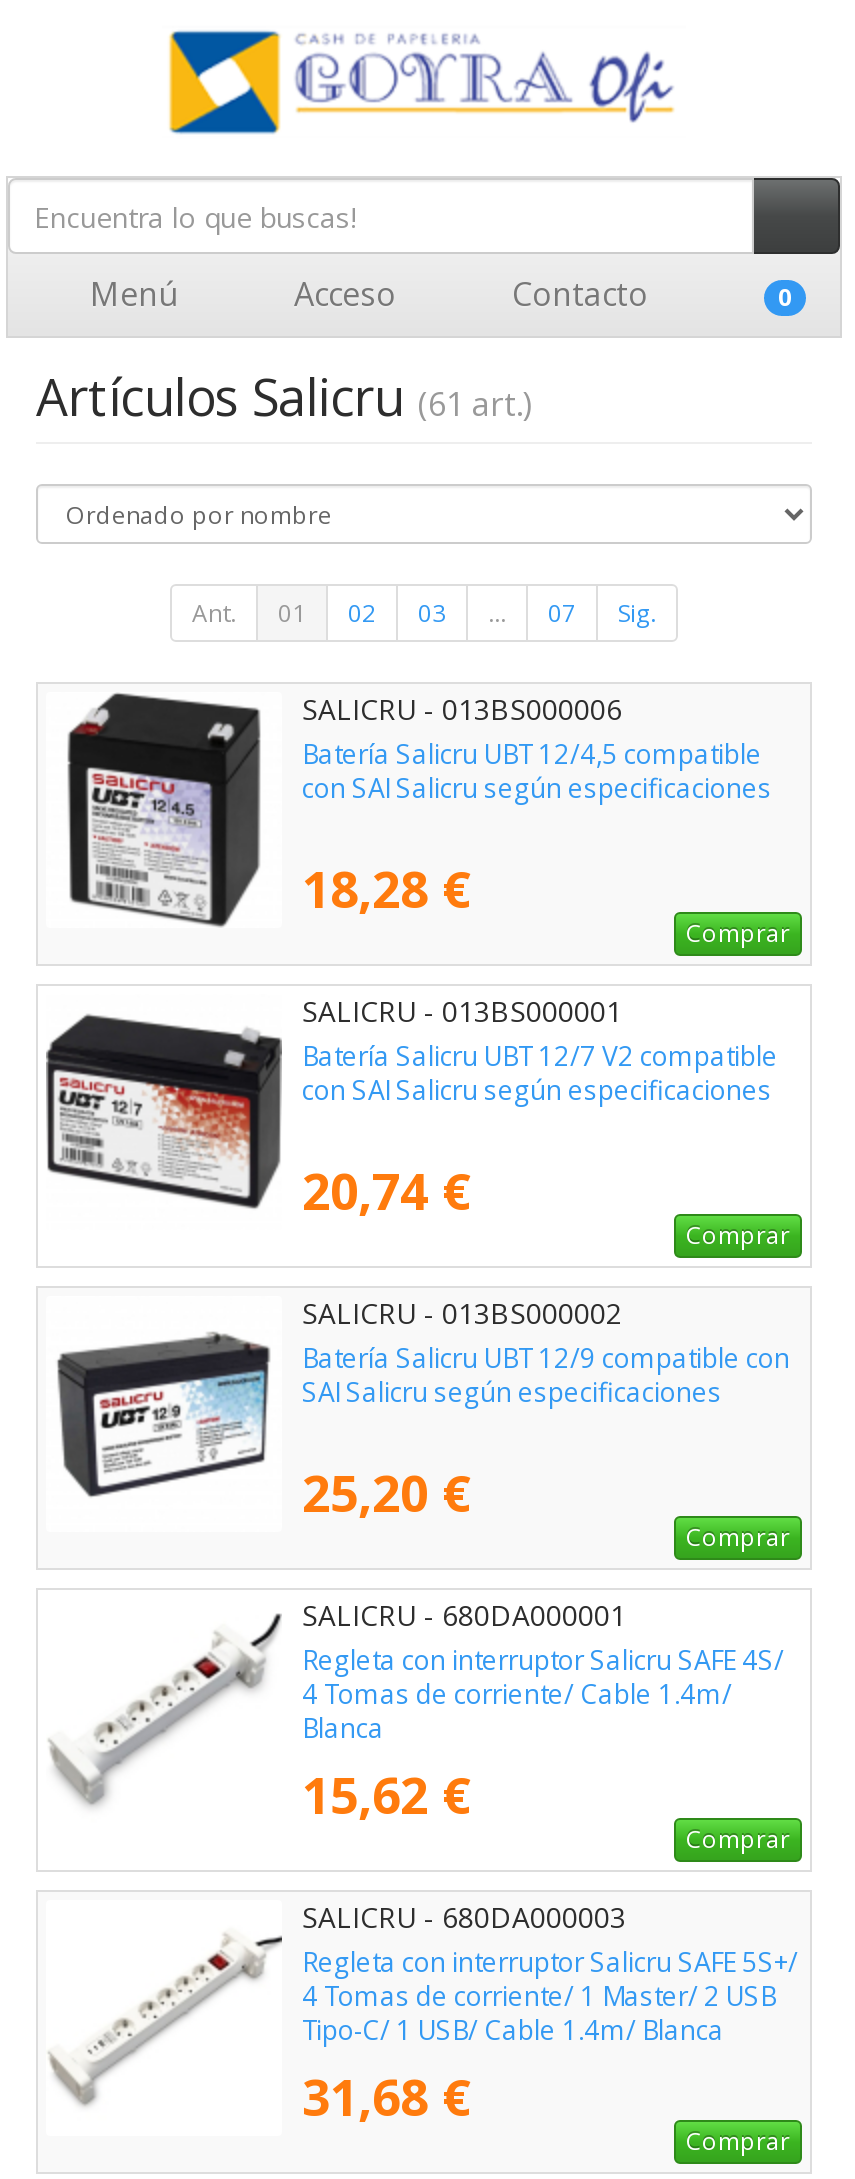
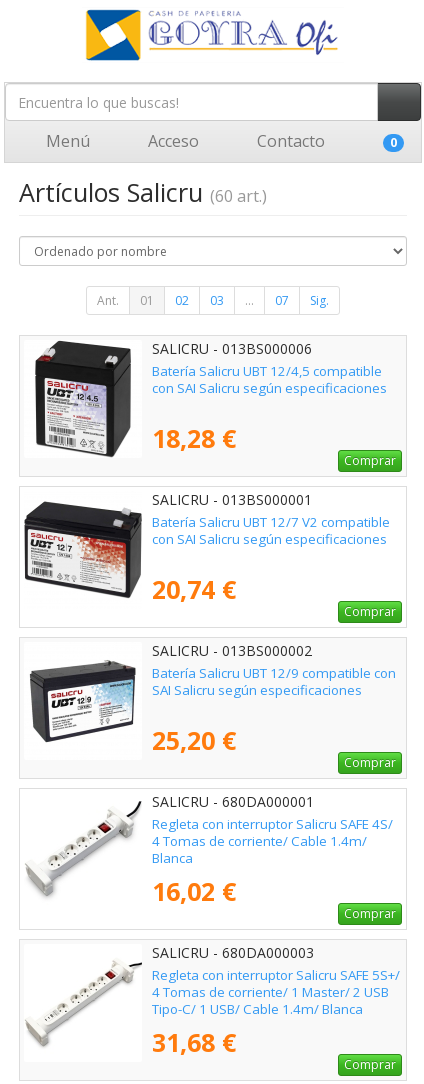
- Artículos Salicru (61 art.)
+ Artículos Salicru (60 art.)

- 15,62 €
+ 16,02 €
